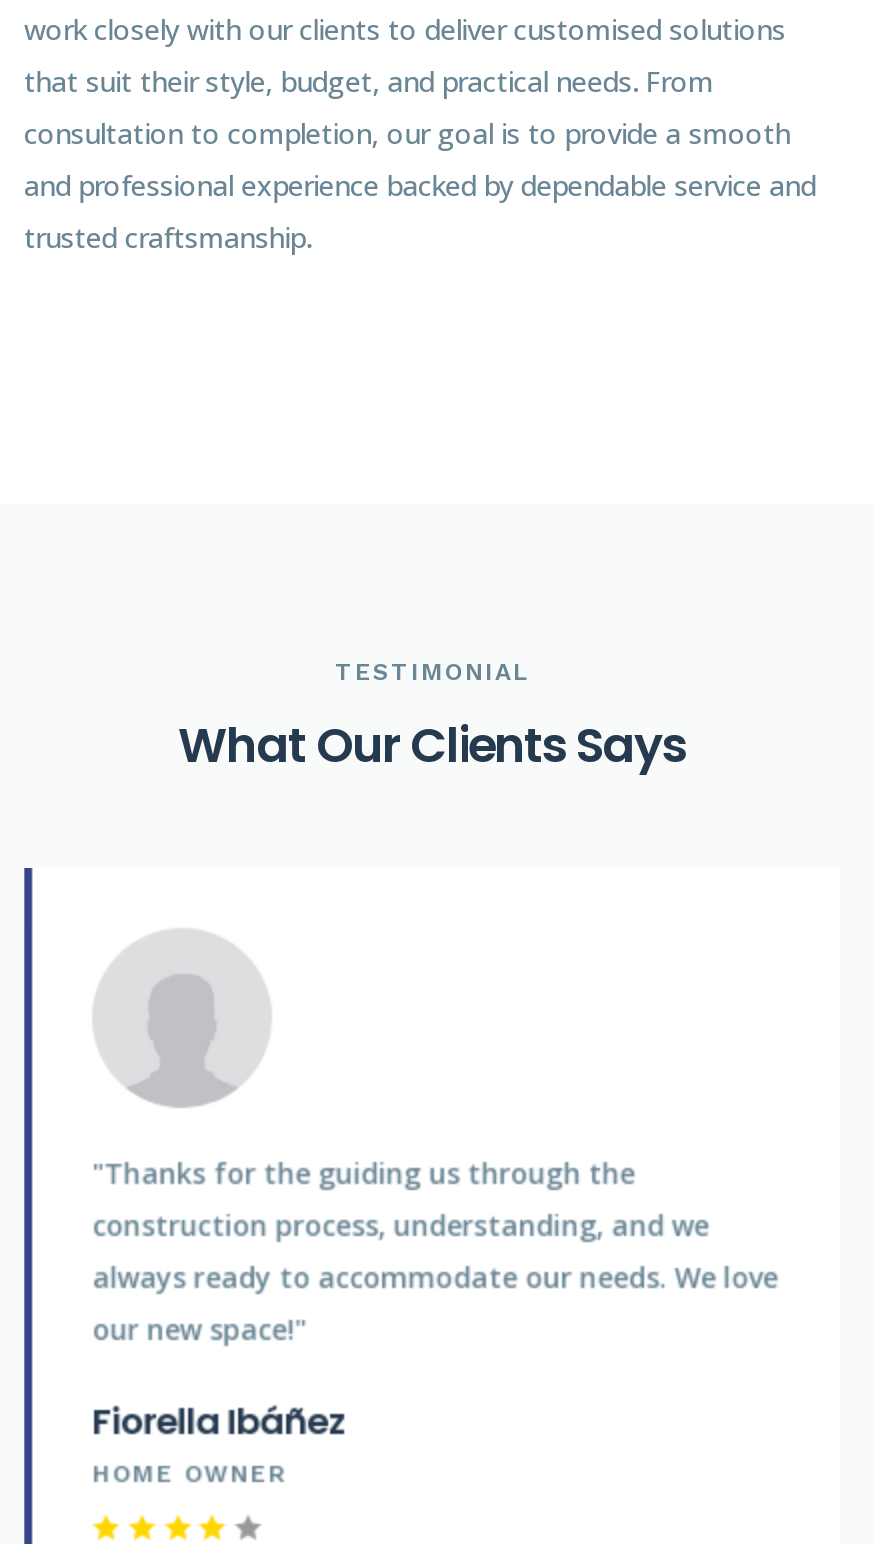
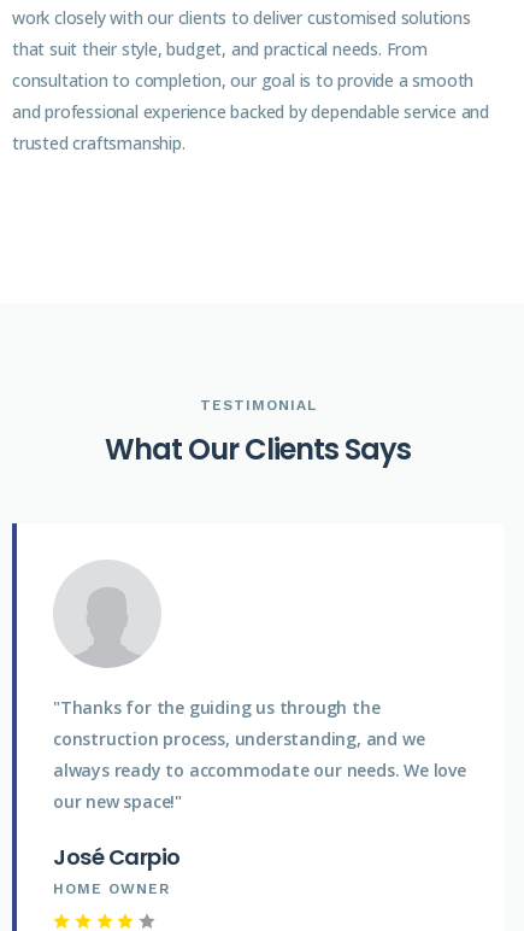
- Fiorella Ibáñez
+ José Carpio
